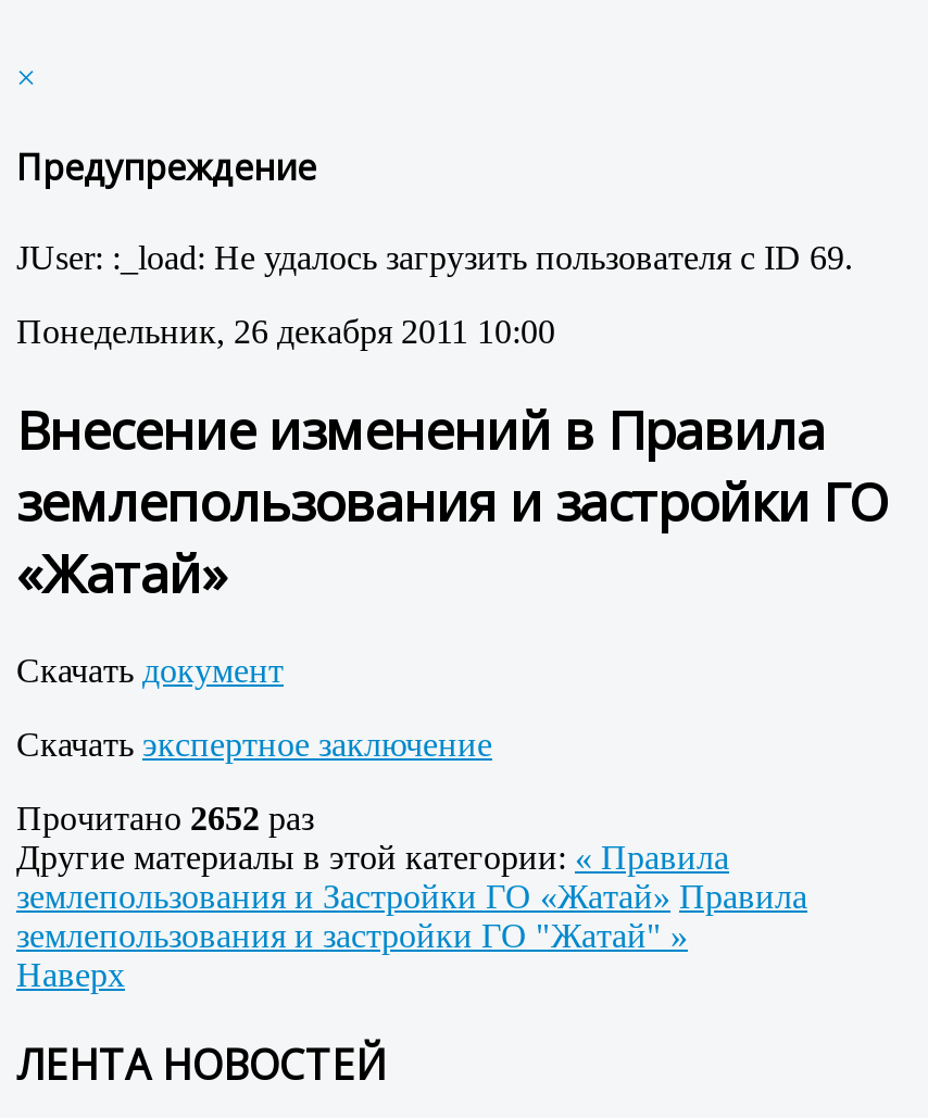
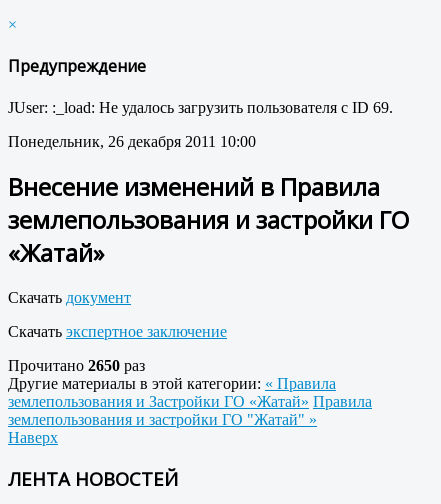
- Прочитано 2652 раз
+ Прочитано 2650 раз
